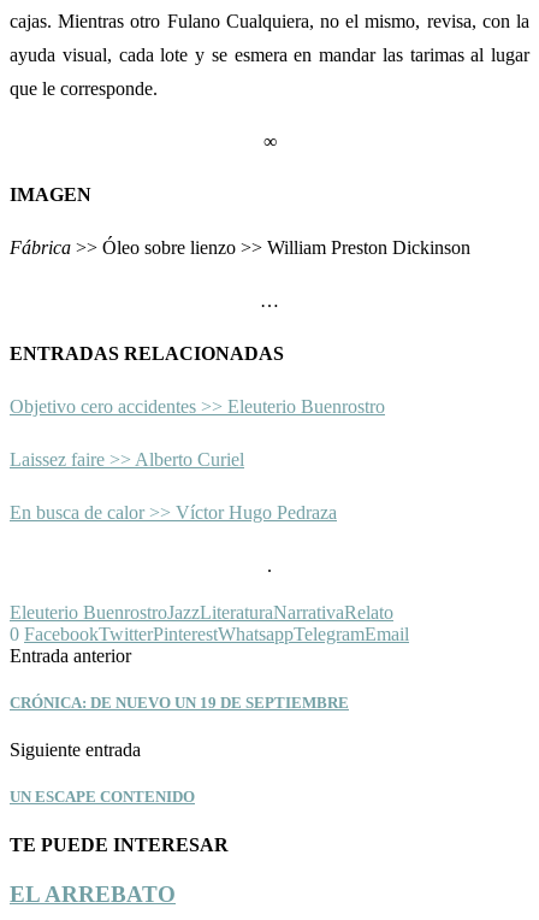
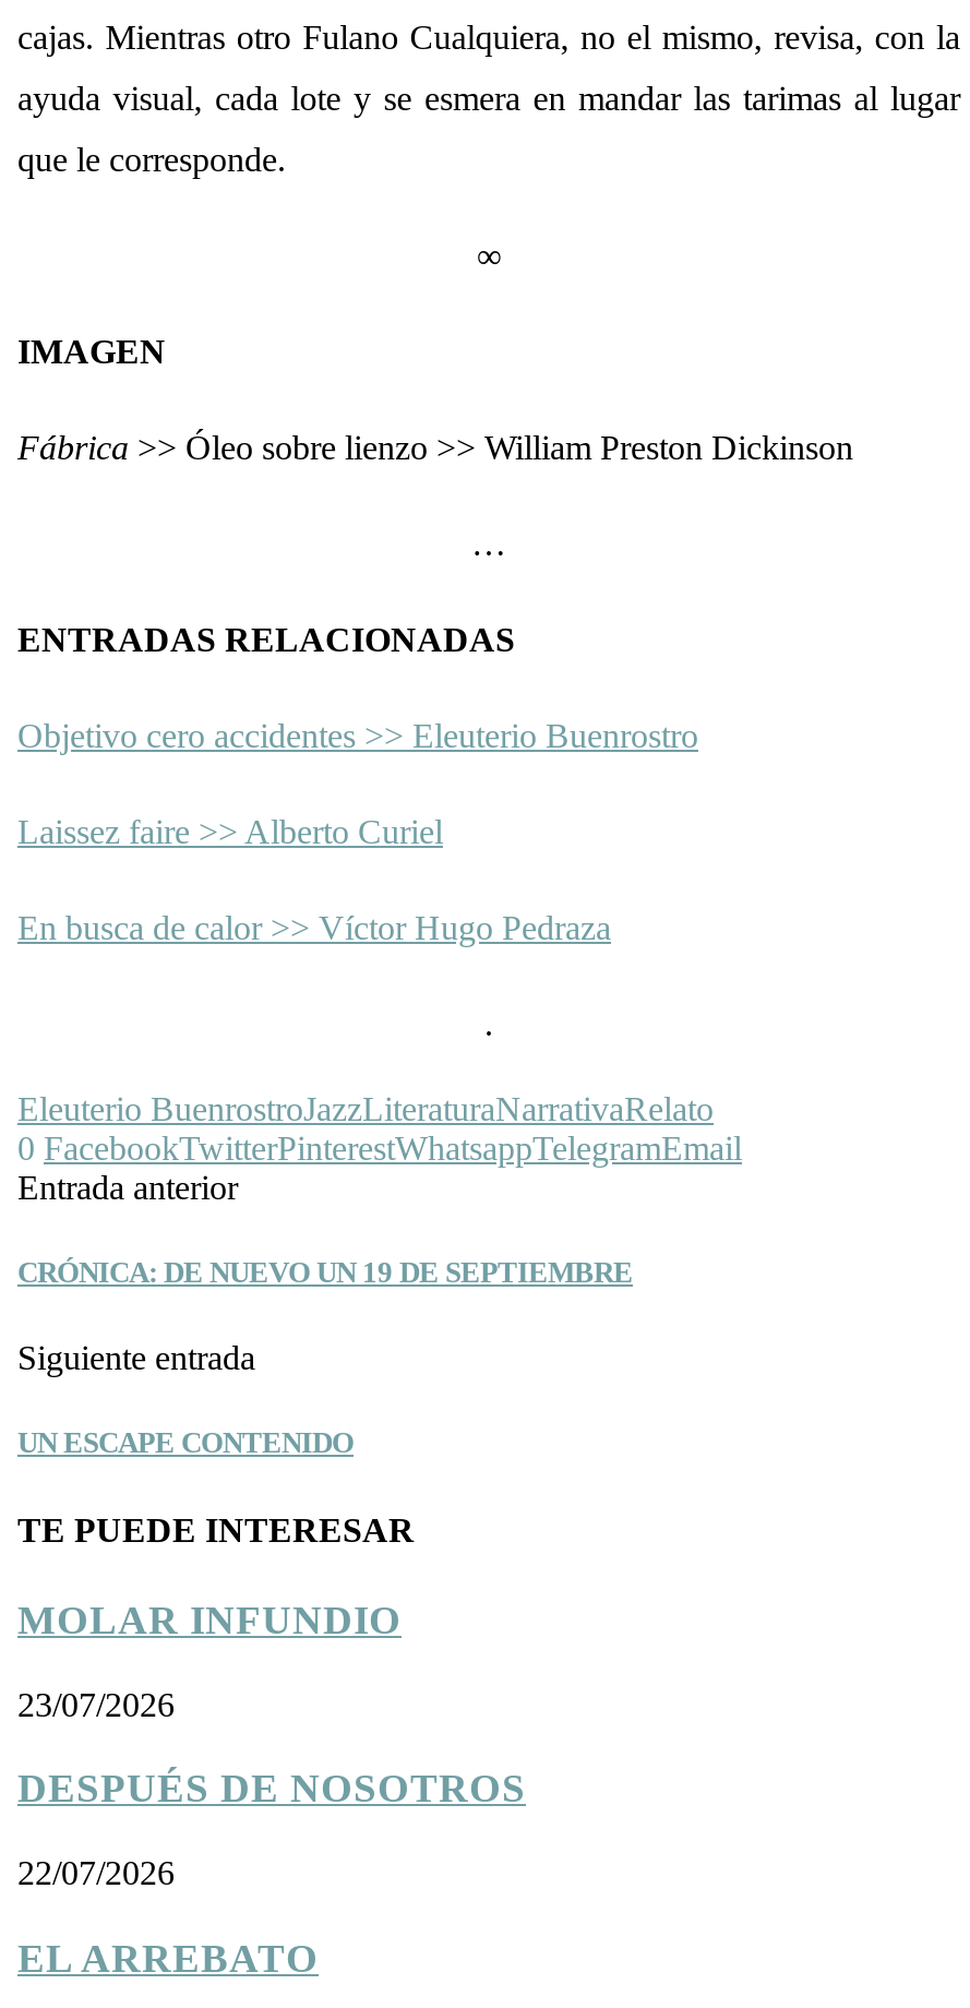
+ MOLAR INFUNDIO
+ 23/07/2026
+ DESPUÉS DE NOSOTROS
+ 22/07/2026
